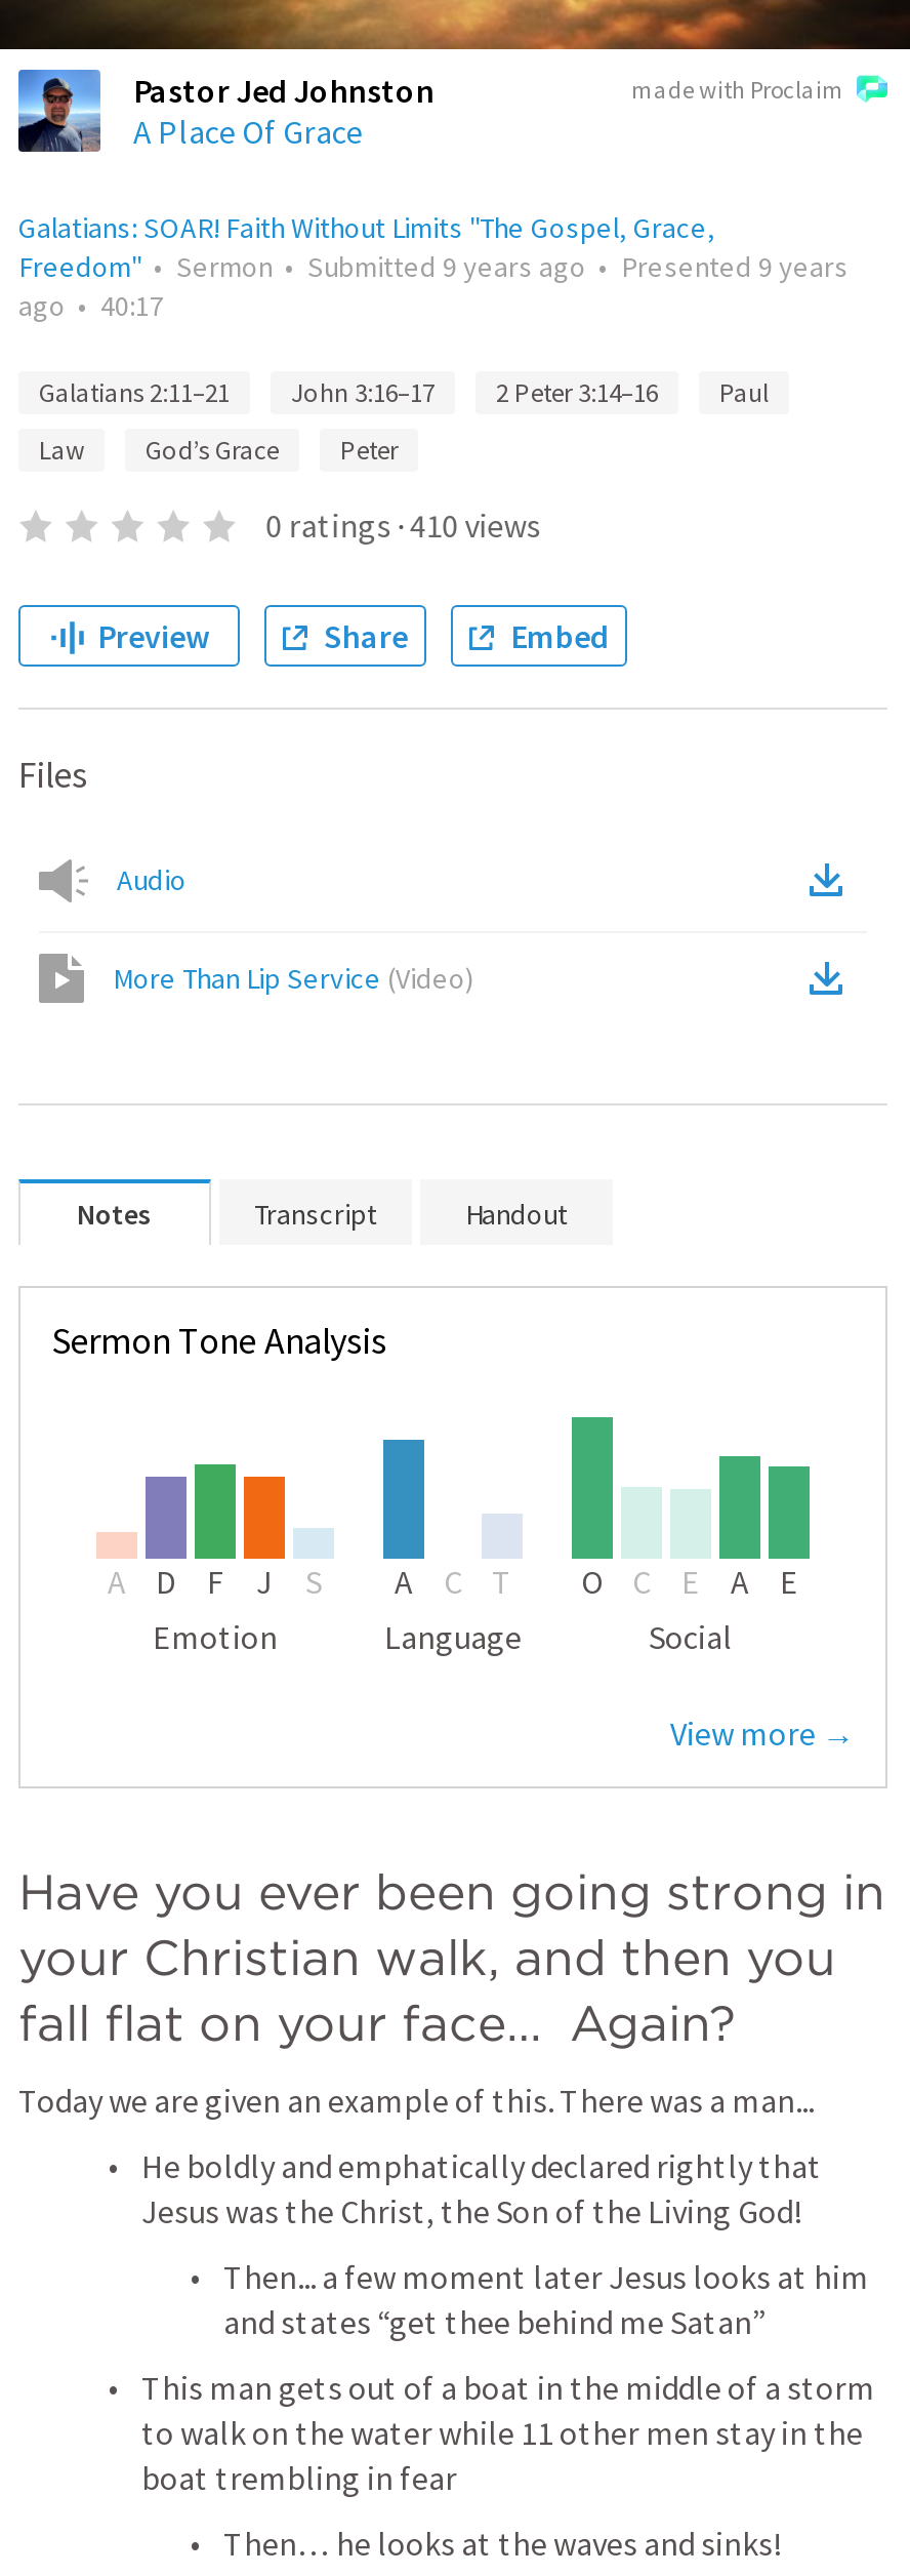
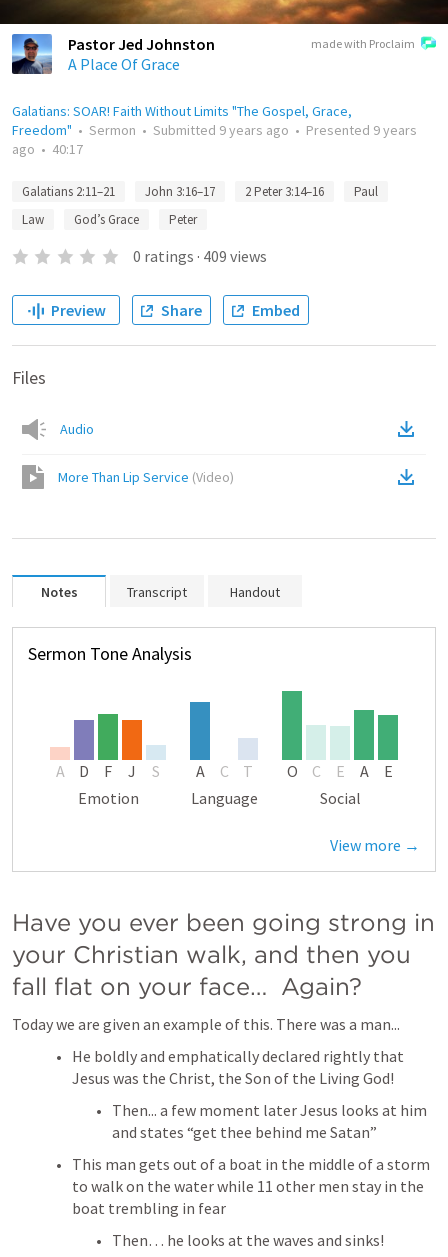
- 0 ratings · 410 views
+ 0 ratings · 409 views
